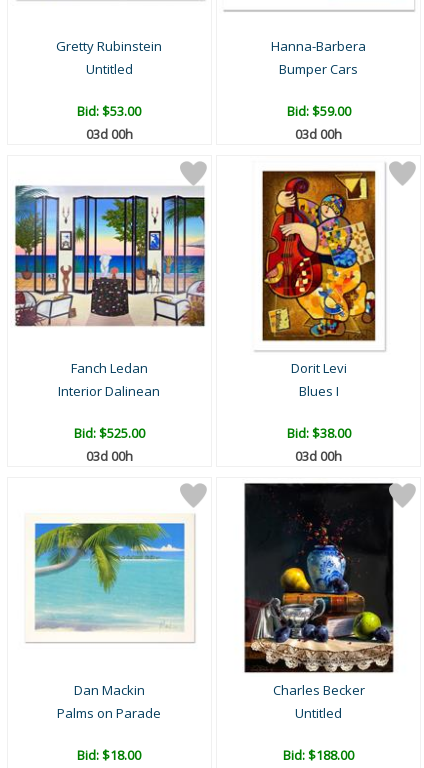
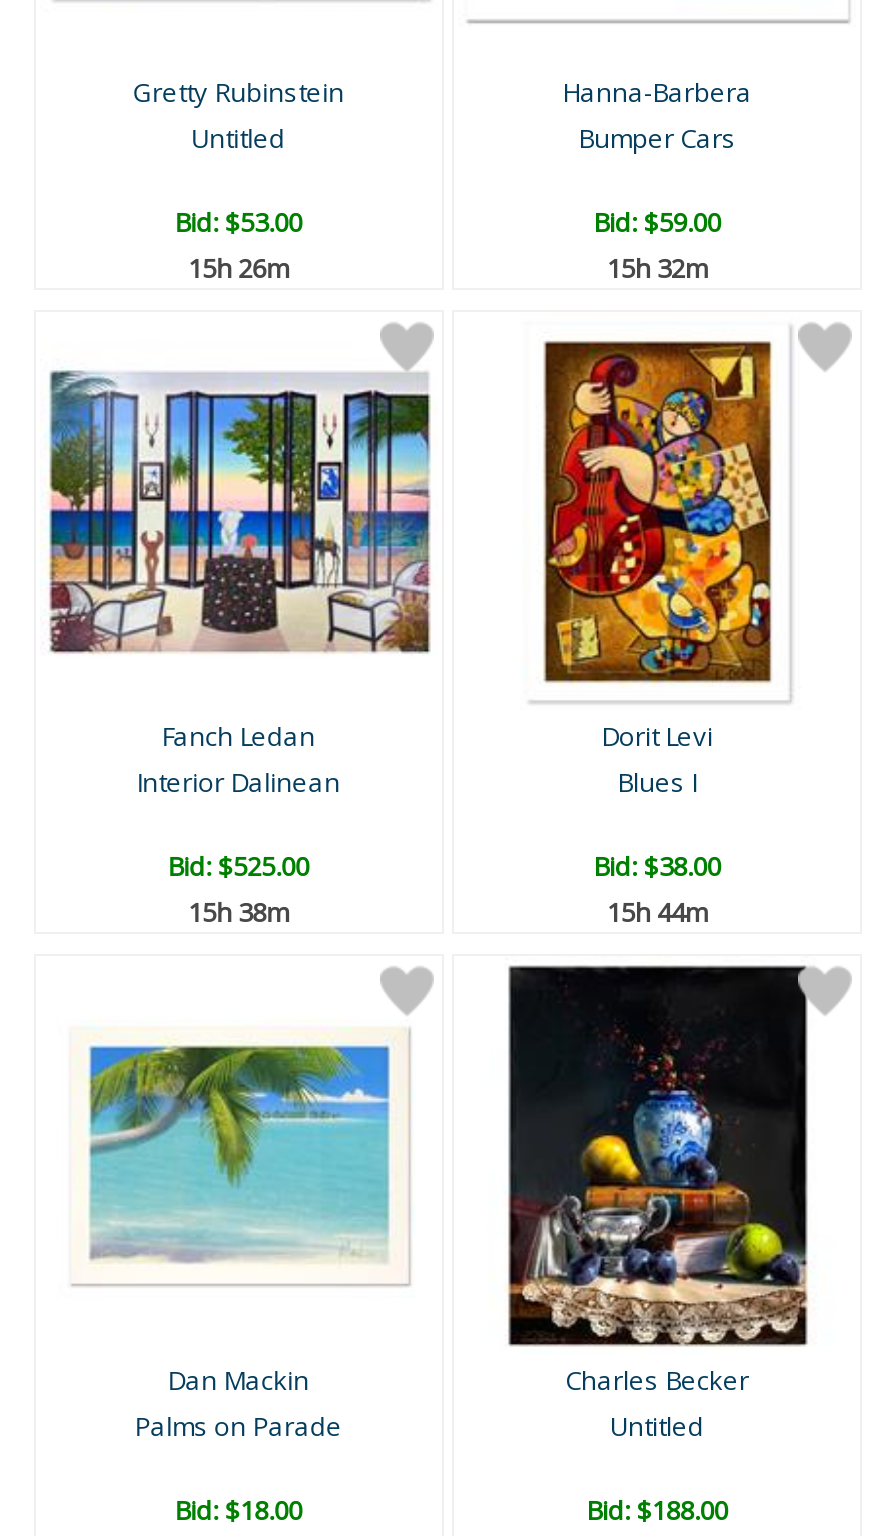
- 03d 00h
+ 15h 26m

- 03d 00h
+ 15h 32m

- 03d 00h
+ 15h 38m

- 03d 00h
+ 15h 44m
